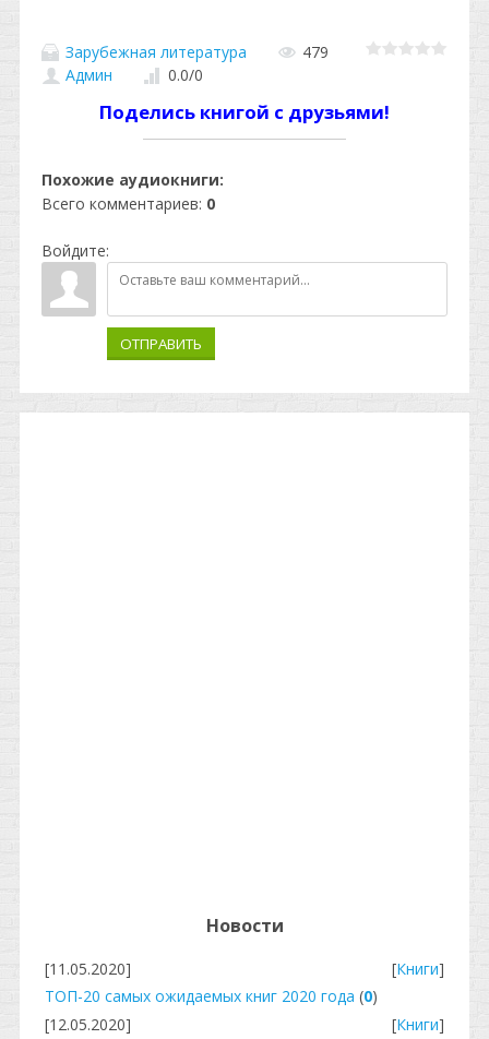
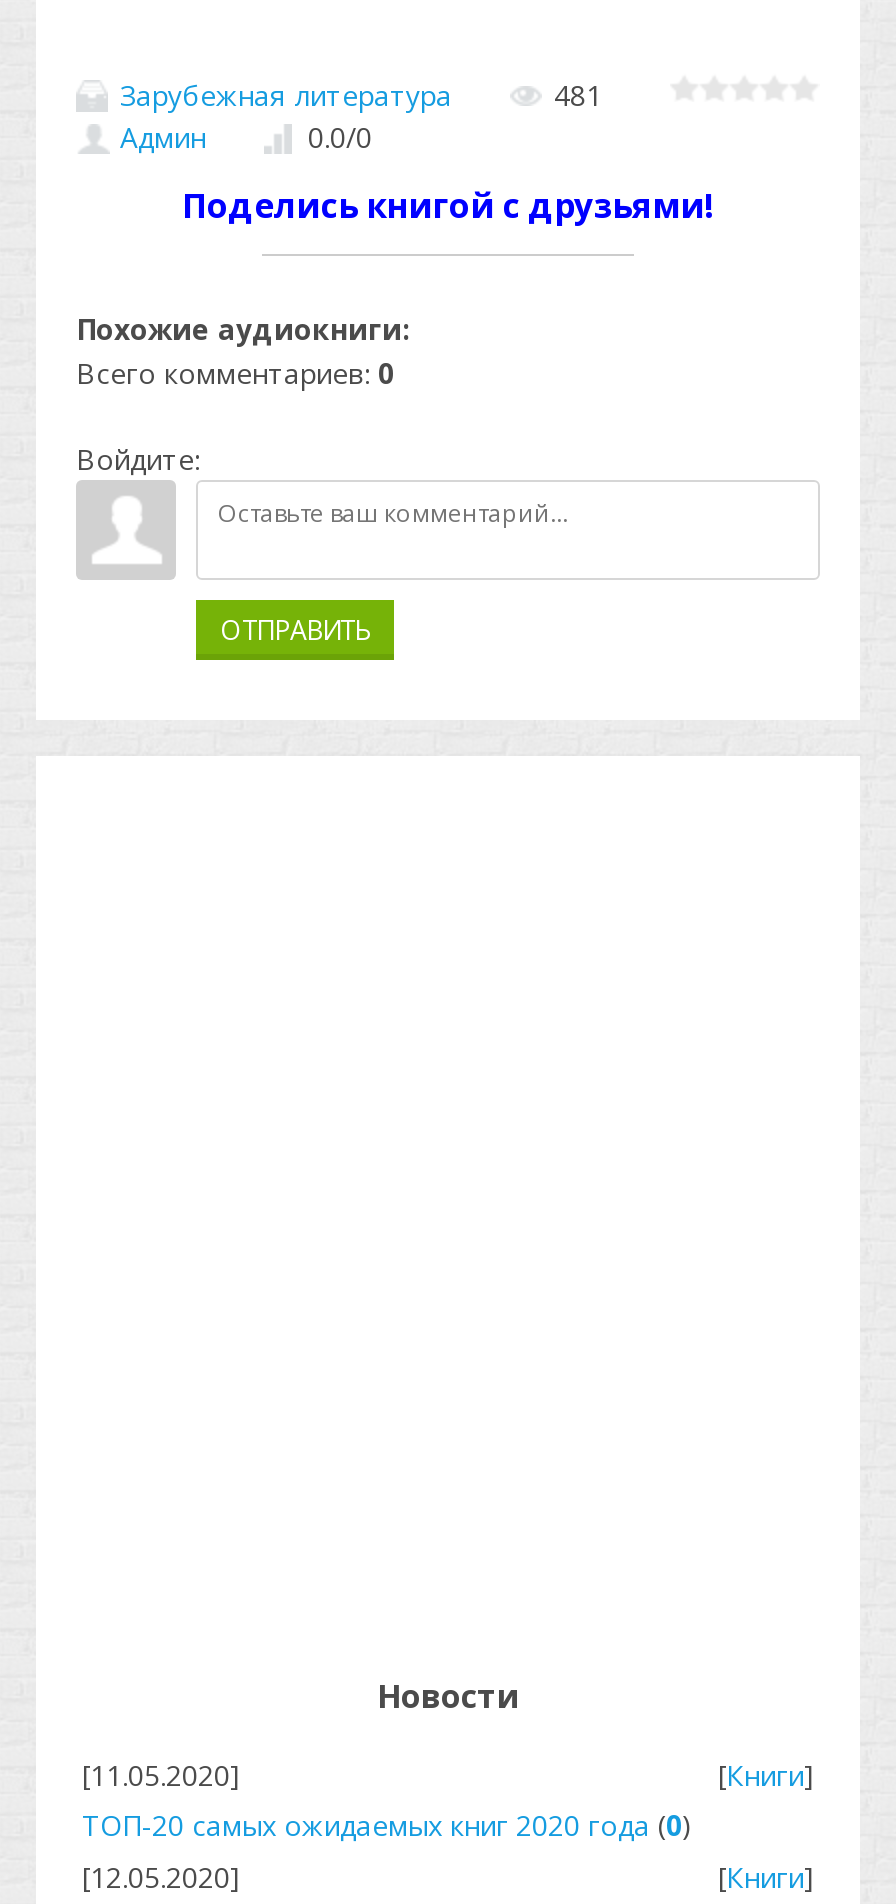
- 479
+ 481
